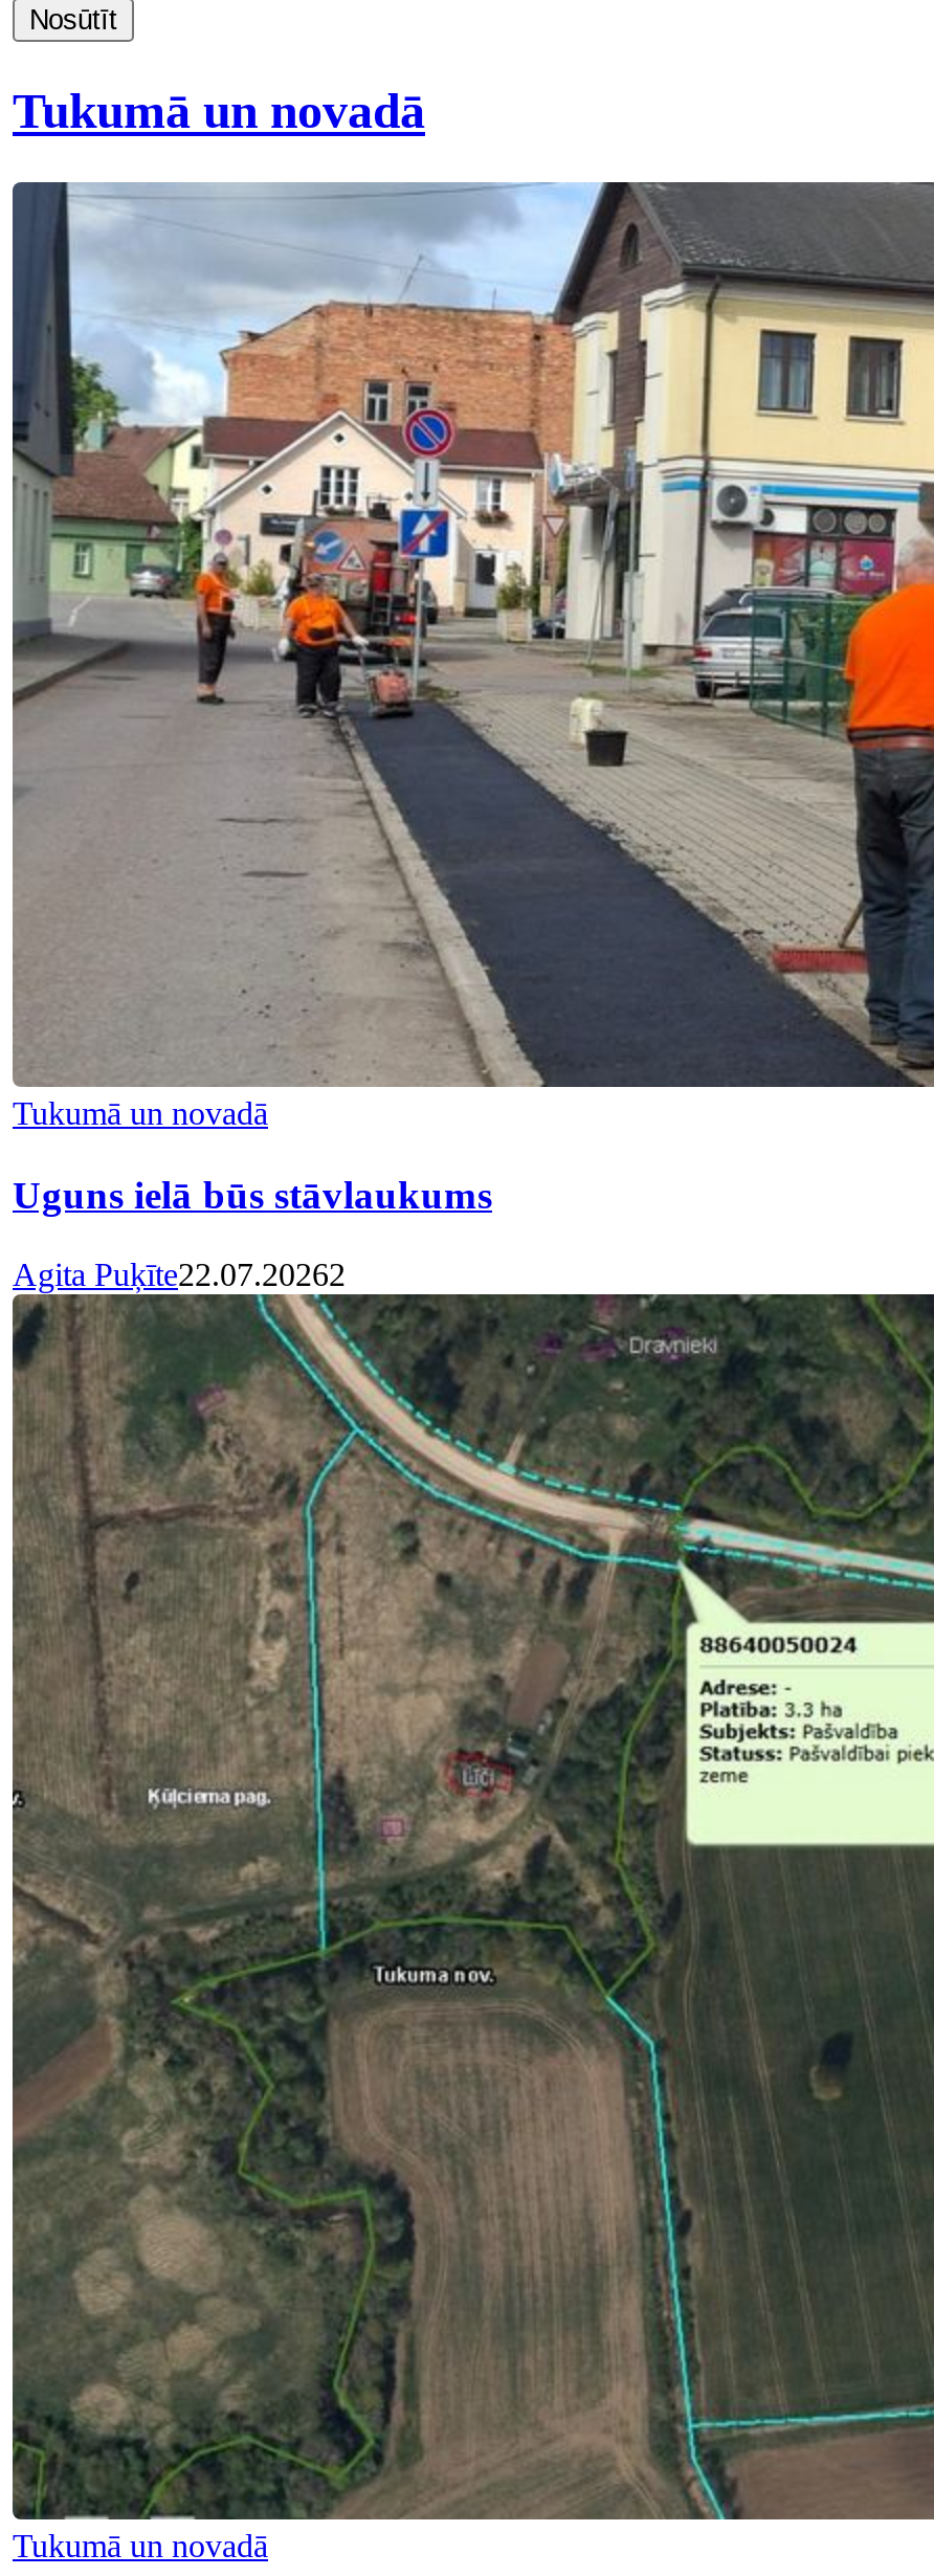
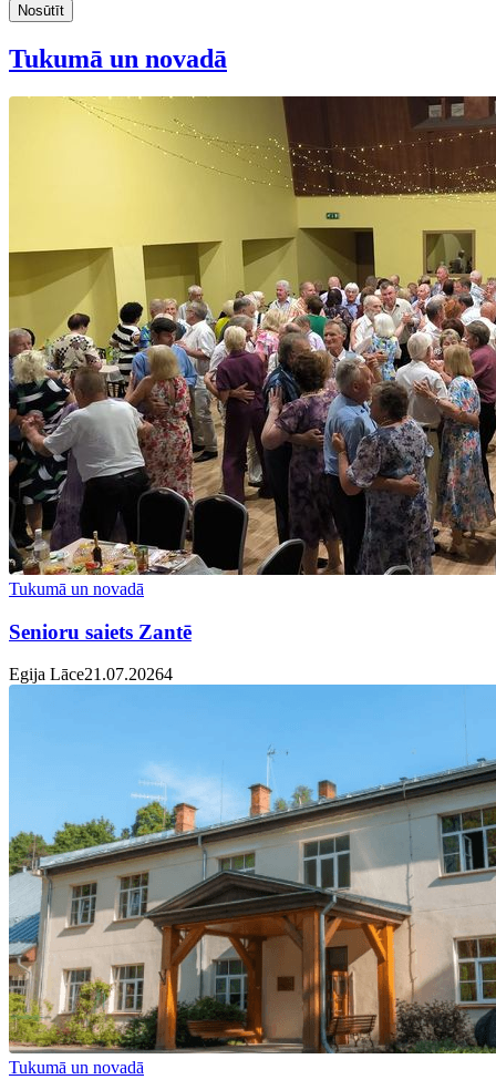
- [image]
- Uguns ielā būs stāvlaukums
+ [image]
+ Senioru saiets Zantē

- [image]
- Agita Puķīte22.07.20262
+ [image]
+ Egija Lāce21.07.20264
